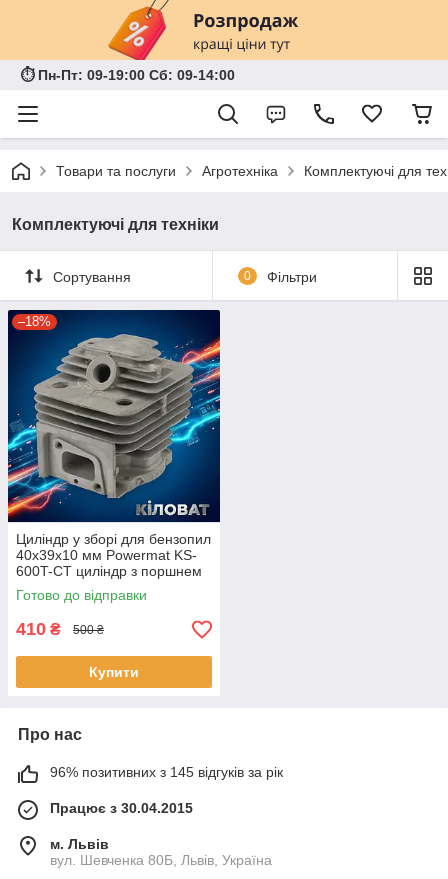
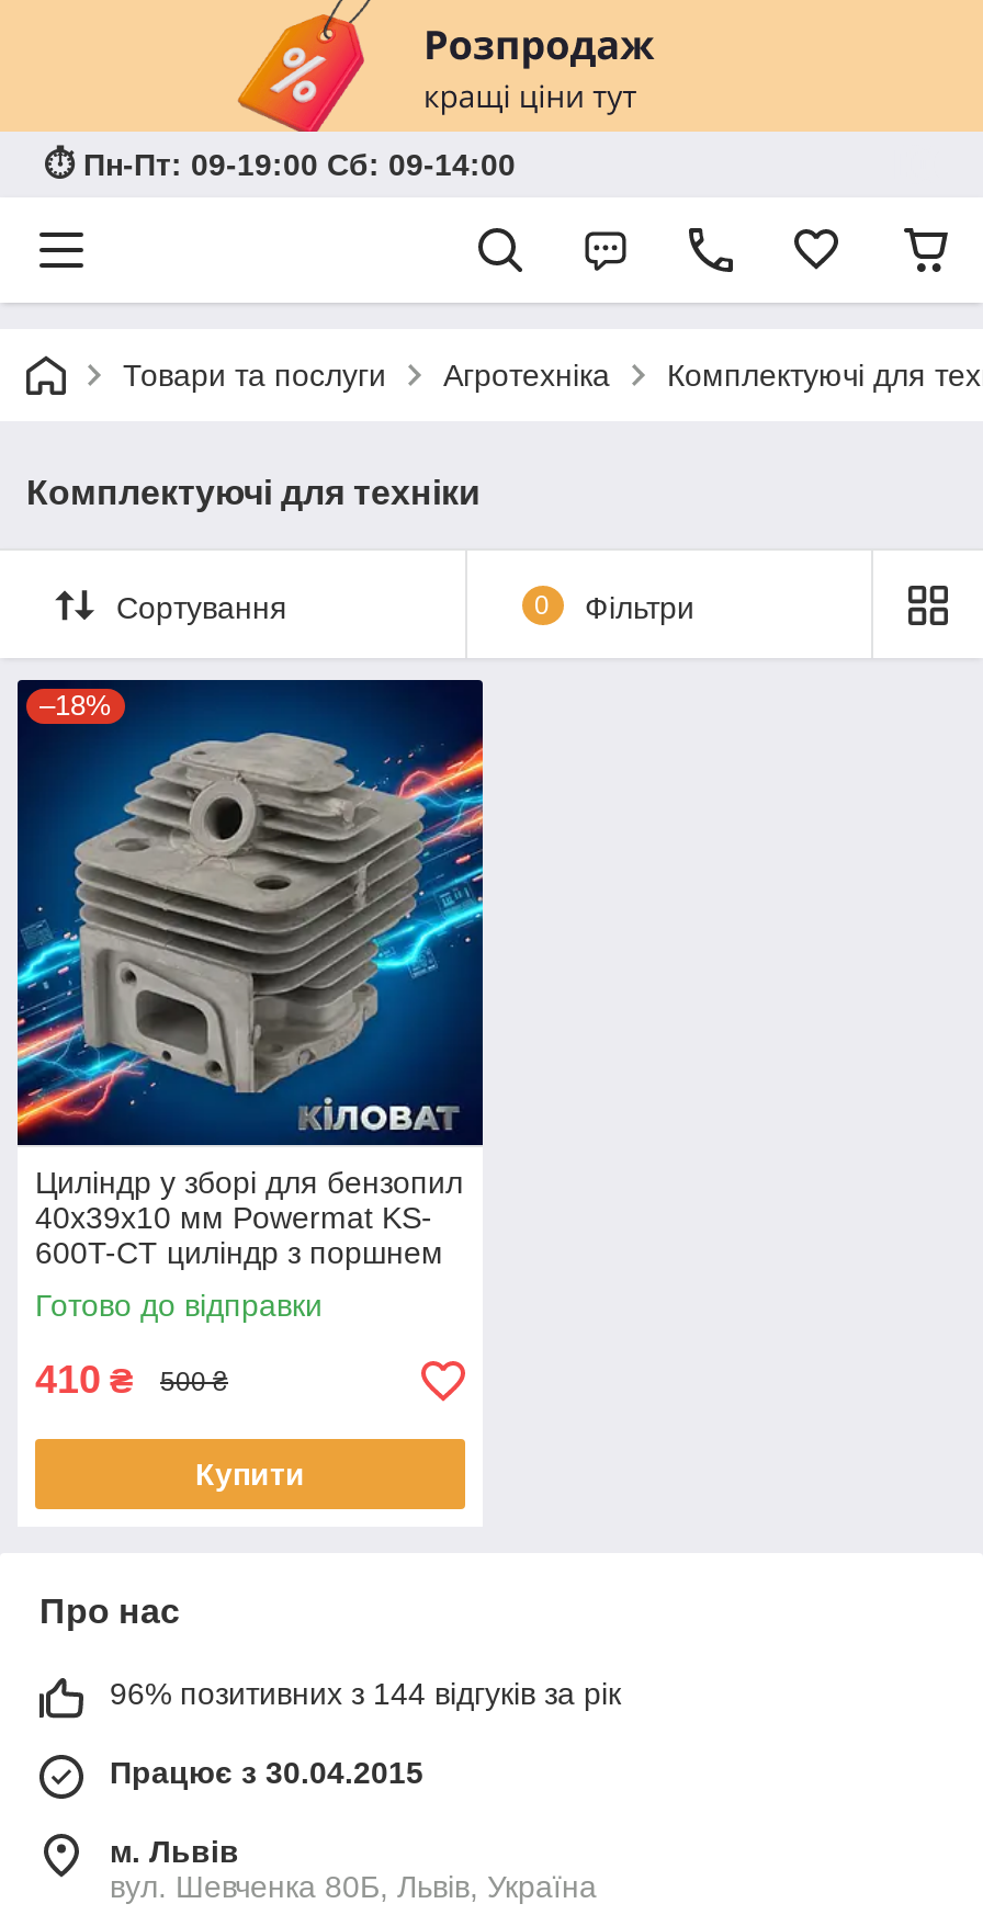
- 96% позитивних з 145 відгуків за рік
+ 96% позитивних з 144 відгуків за рік
